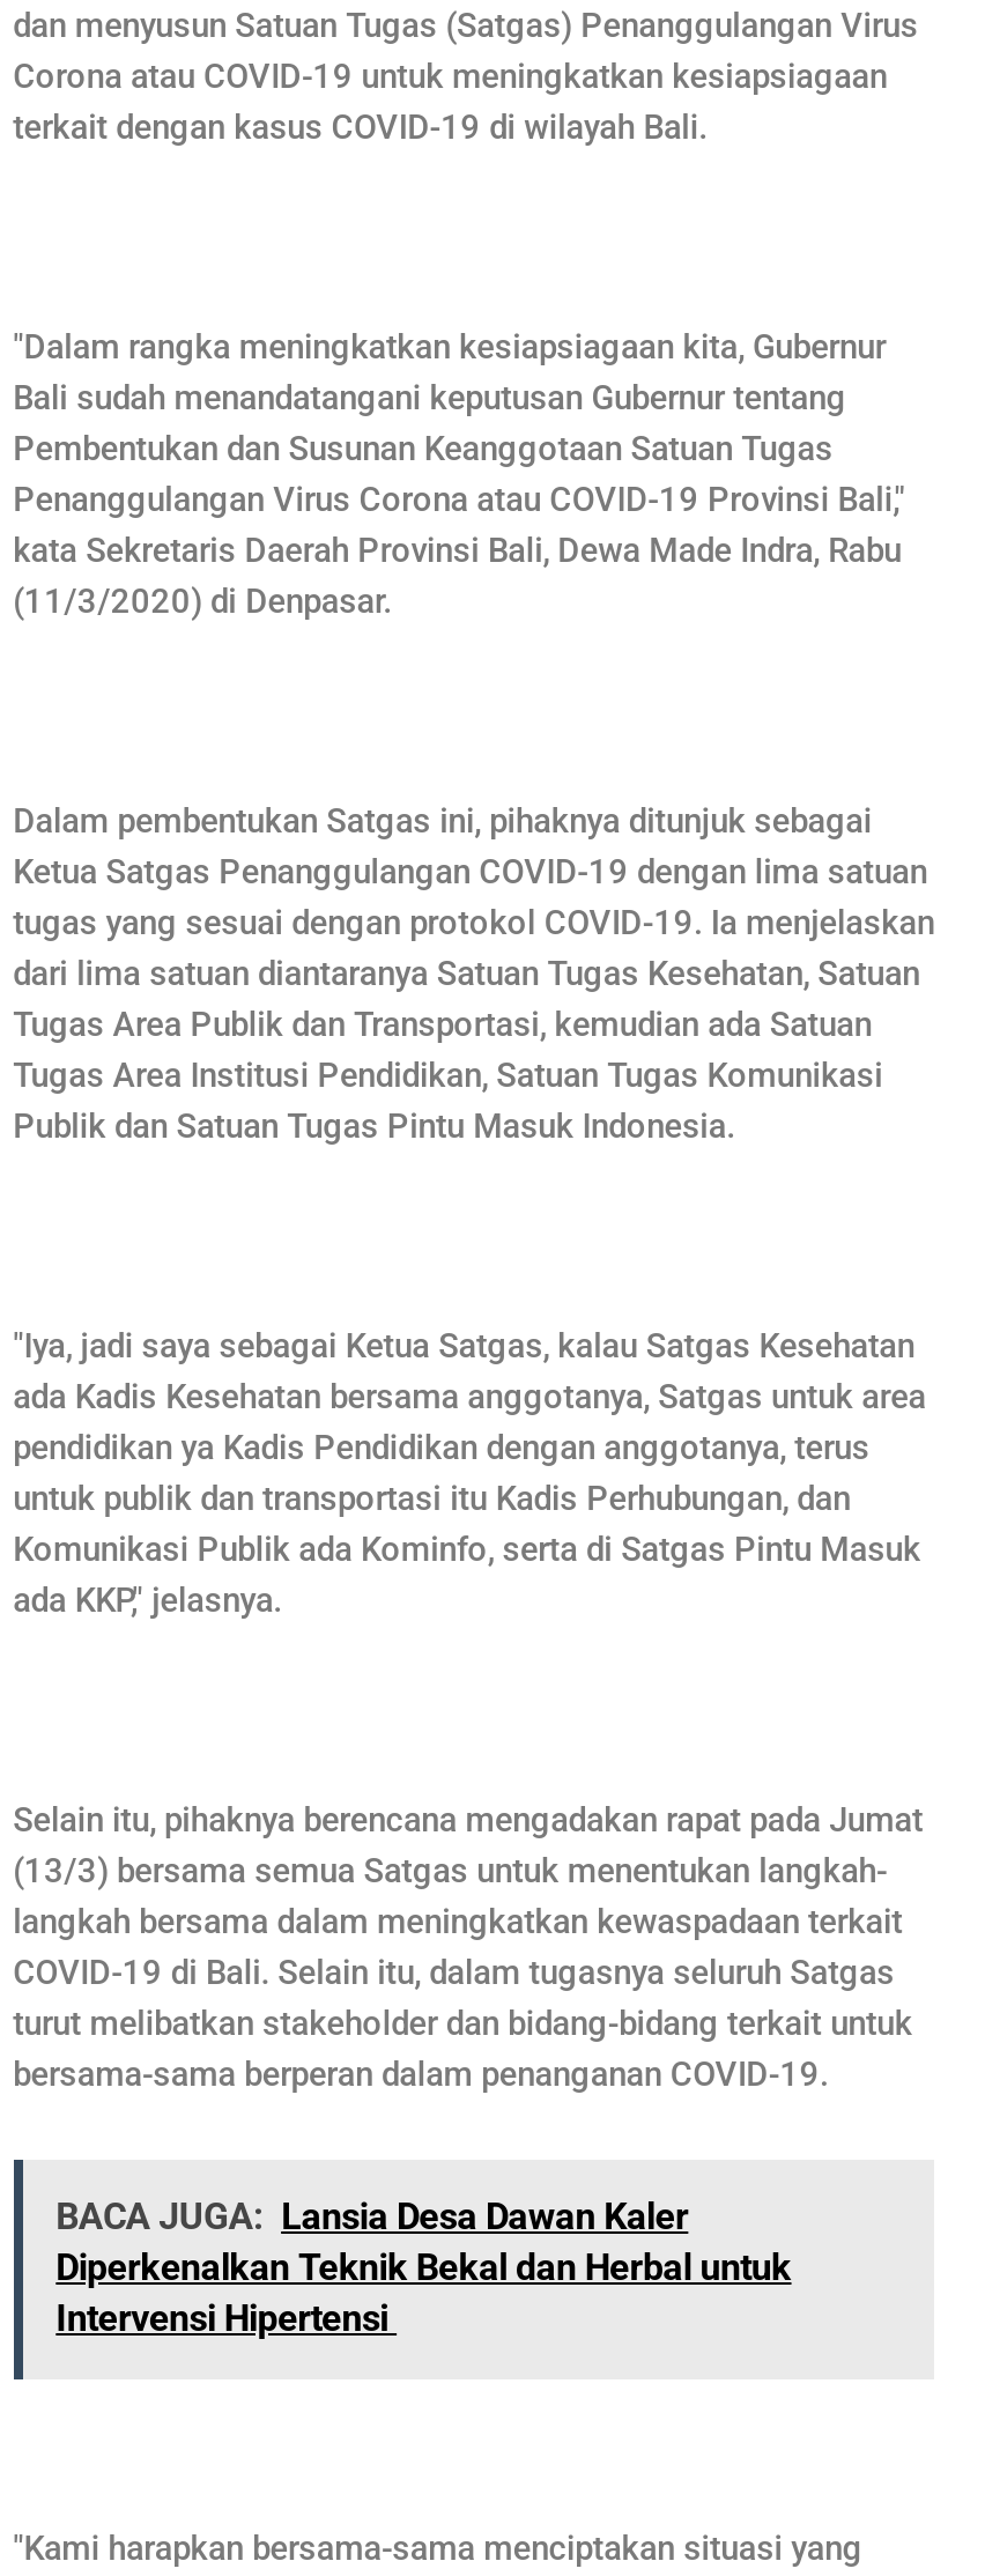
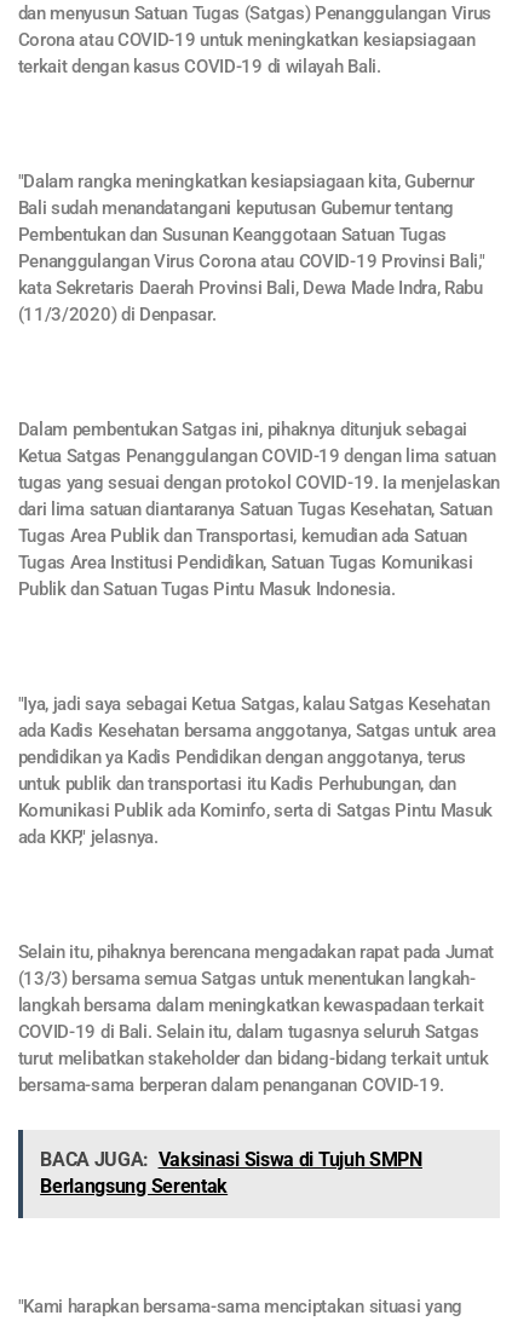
- BACA JUGA: Lansia Desa Dawan Kaler
- Diperkenalkan Teknik Bekal dan Herbal untuk
- Intervensi Hipertensi
+ BACA JUGA: Vaksinasi Siswa di Tujuh SMPN
+ Berlangsung Serentak
